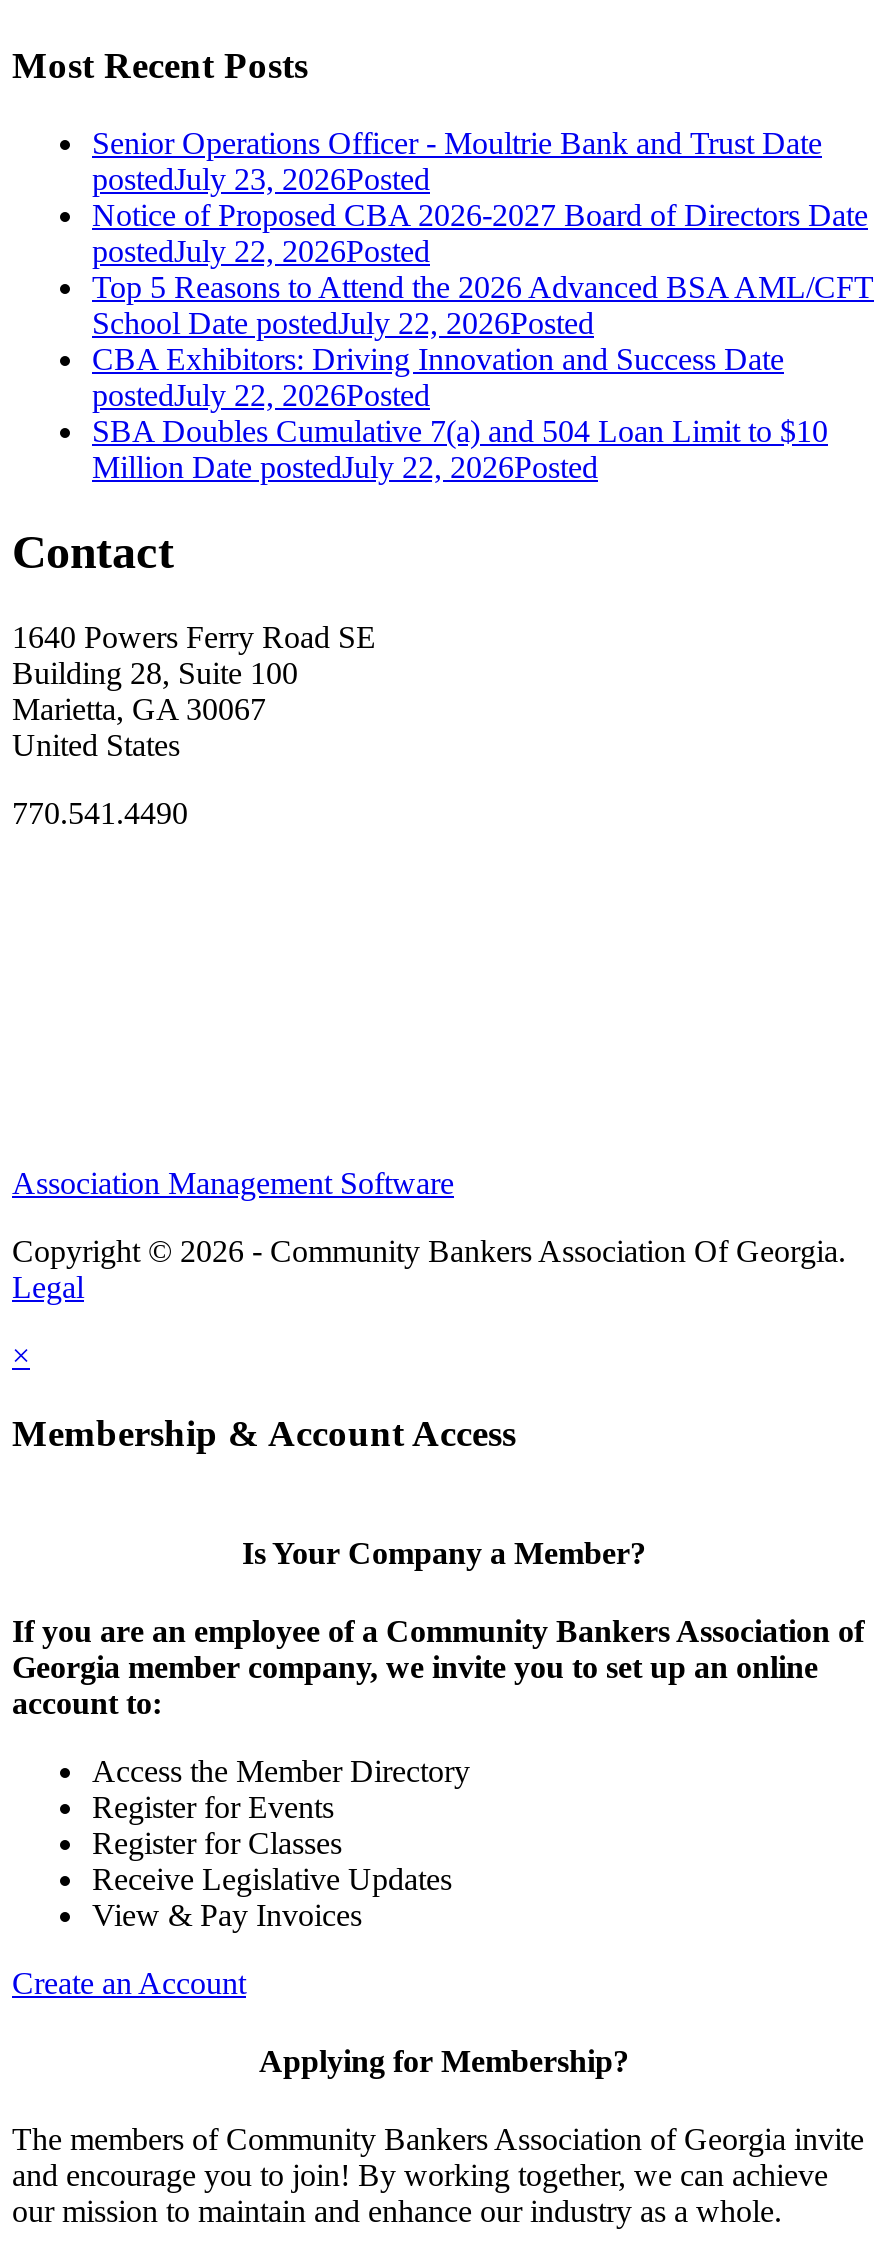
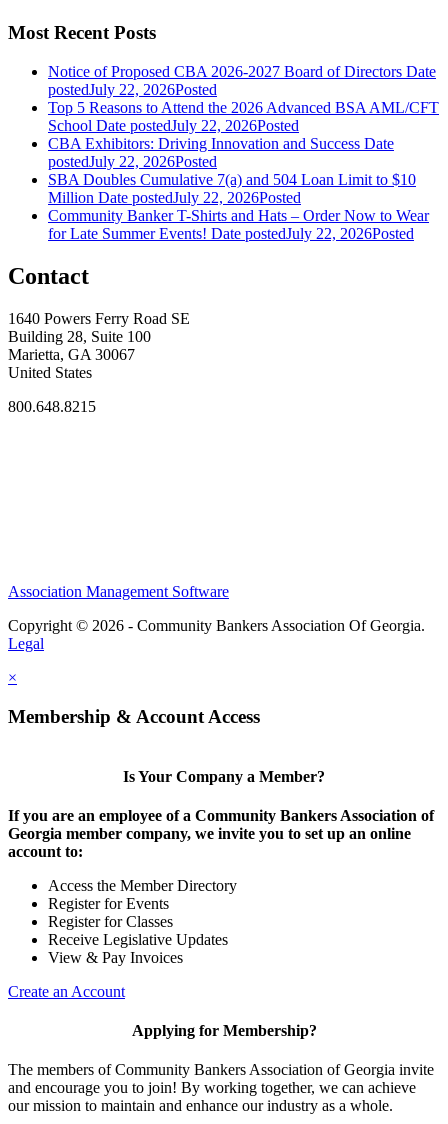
- Senior Operations Officer - Moultrie Bank and Trust Date
- postedJuly 23, 2026Posted

moved up: Notice of Proposed CBA 2026-2027 Board of Directors Date | postedJuly 22, 2026Posted | Top 5 Reasons to Attend the 2026 Advanced BSA AML/CFT | School Date postedJuly 22, 2026Posted | CBA Exhibitors: Driving Innovation and Success Date | postedJuly 22, 2026Posted | SBA Doubles Cumulative 7(a) and 504 Loan Limit to $10 | Million Date postedJuly 22, 2026Posted

+ Community Banker T-Shirts and Hats – Order Now to Wear
+ for Late Summer Events! Date postedJuly 22, 2026Posted

- 770.541.4490
+ 800.648.8215
